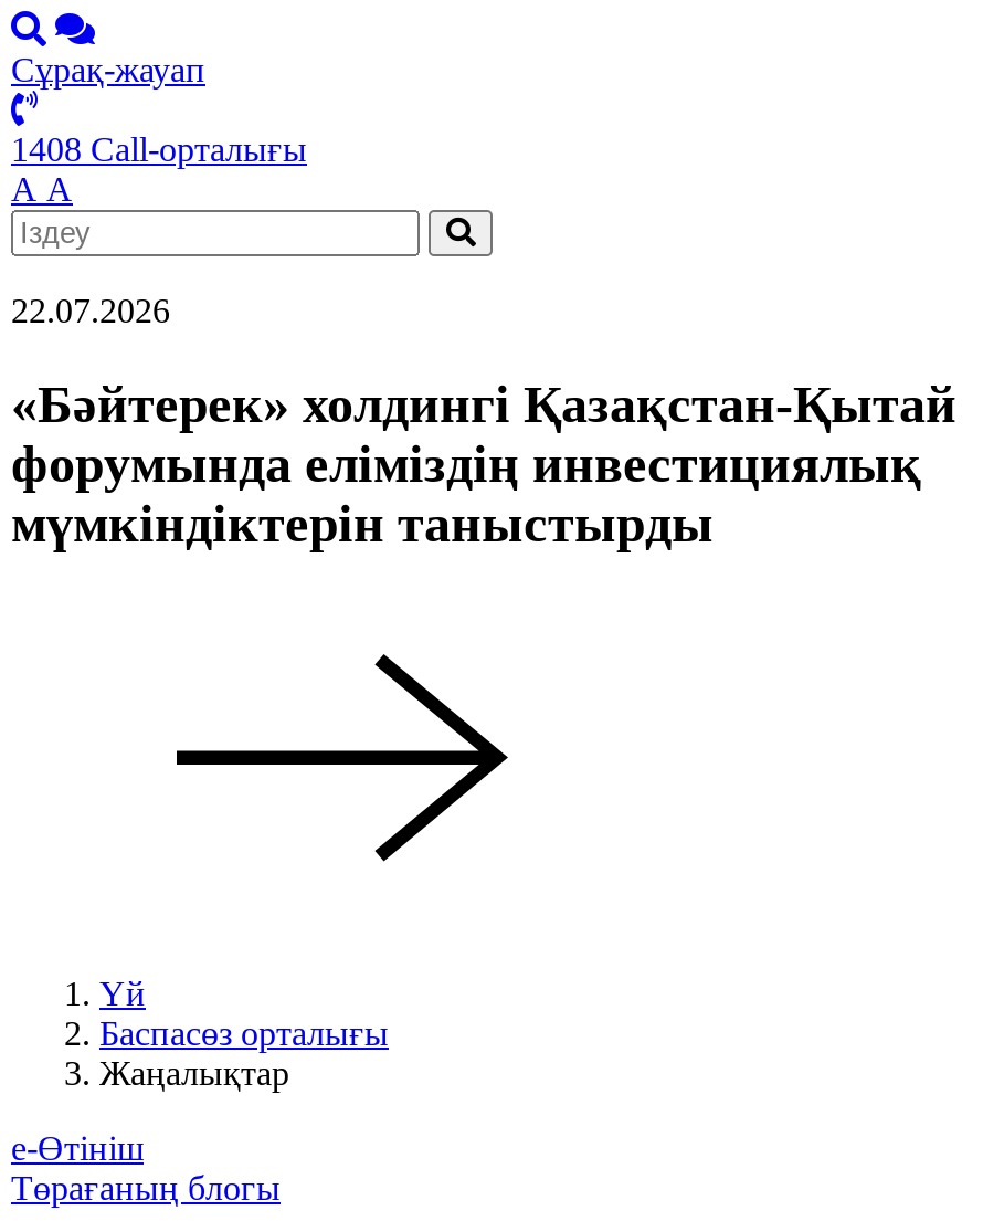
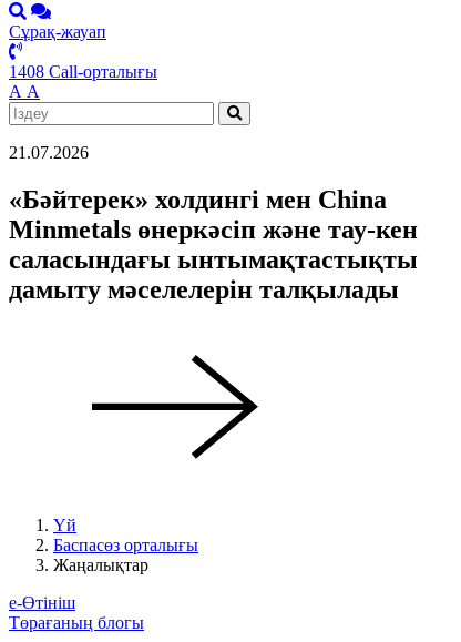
- 22.07.2026
+ 21.07.2026

- «Бәйтерек» холдингі Қазақстан-Қытай
- форумында еліміздің инвестициялық
- мүмкіндіктерін таныстырды
+ «Бәйтерек» холдингі мен China
+ Minmetals өнеркәсіп және тау-кен
+ саласындағы ынтымақтастықты
+ дамыту мәселелерін талқылады
